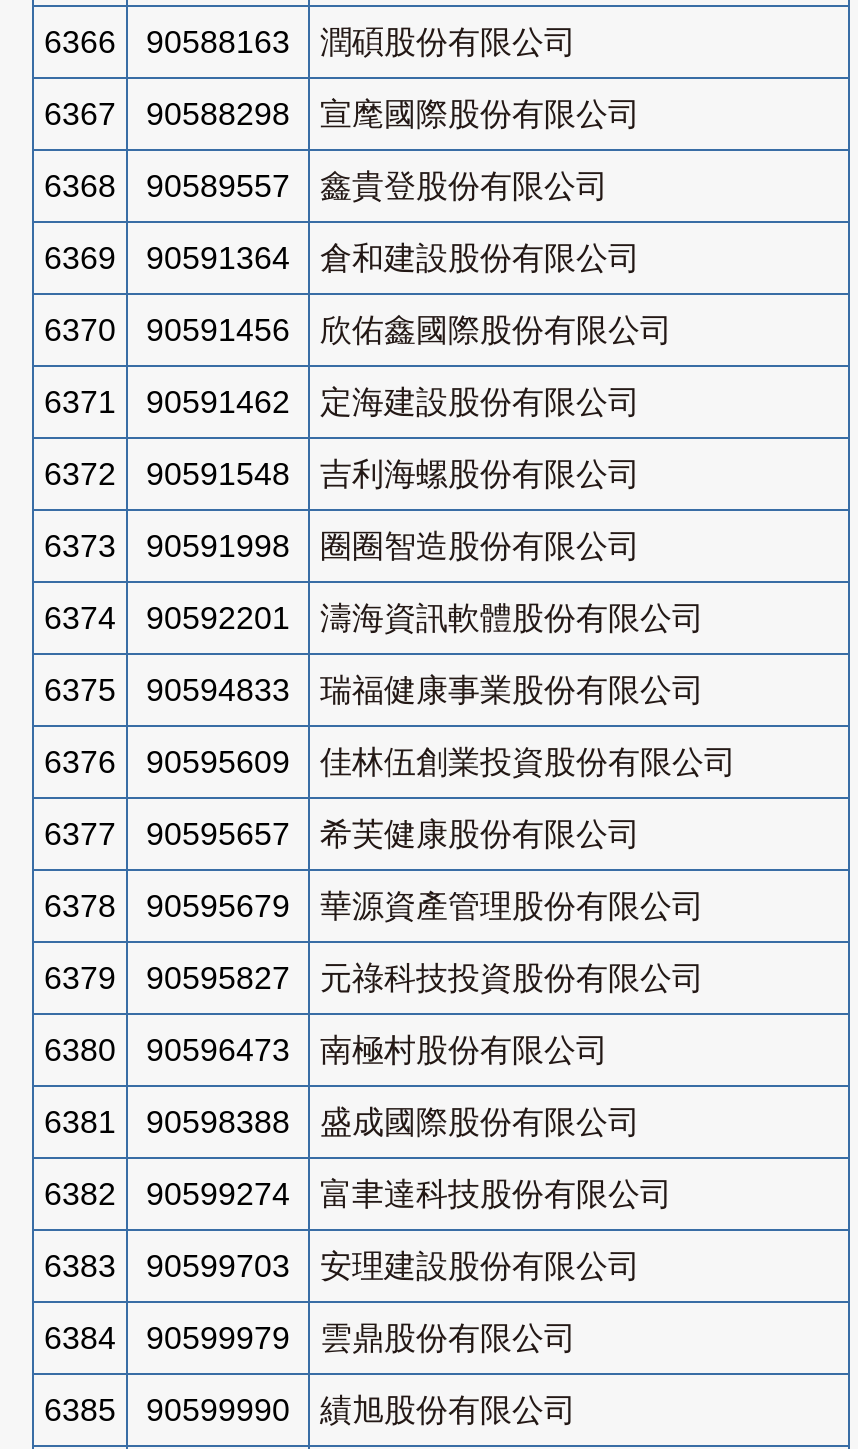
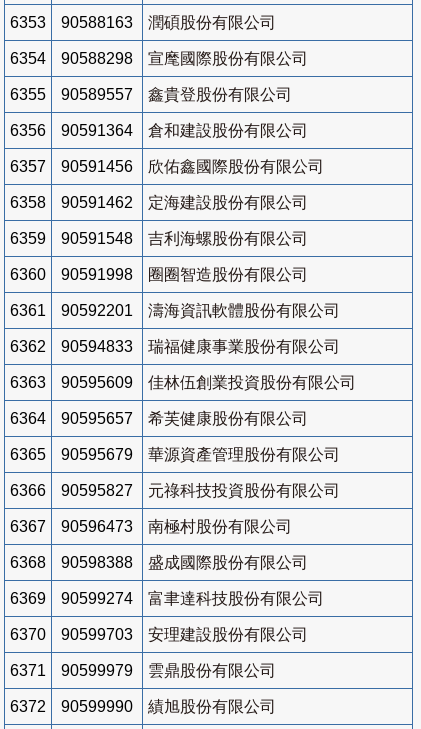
- 6366 90588163 潤碩股份有限公司
+ 6353 90588163 潤碩股份有限公司

- 6367 90588298 宣麾國際股份有限公司
+ 6354 90588298 宣麾國際股份有限公司

- 6368 90589557 鑫貴登股份有限公司
+ 6355 90589557 鑫貴登股份有限公司

- 6369 90591364 倉和建設股份有限公司
+ 6356 90591364 倉和建設股份有限公司

- 6370 90591456 欣佑鑫國際股份有限公司
+ 6357 90591456 欣佑鑫國際股份有限公司

- 6371 90591462 定海建設股份有限公司
+ 6358 90591462 定海建設股份有限公司

- 6372 90591548 吉利海螺股份有限公司
+ 6359 90591548 吉利海螺股份有限公司

- 6373 90591998 圈圈智造股份有限公司
+ 6360 90591998 圈圈智造股份有限公司

- 6374 90592201 濤海資訊軟體股份有限公司
+ 6361 90592201 濤海資訊軟體股份有限公司

- 6375 90594833 瑞福健康事業股份有限公司
+ 6362 90594833 瑞福健康事業股份有限公司

- 6376 90595609 佳林伍創業投資股份有限公司
+ 6363 90595609 佳林伍創業投資股份有限公司

- 6377 90595657 希芙健康股份有限公司
+ 6364 90595657 希芙健康股份有限公司

- 6378 90595679 華源資產管理股份有限公司
+ 6365 90595679 華源資產管理股份有限公司

- 6379 90595827 元祿科技投資股份有限公司
+ 6366 90595827 元祿科技投資股份有限公司

- 6380 90596473 南極村股份有限公司
+ 6367 90596473 南極村股份有限公司

- 6381 90598388 盛成國際股份有限公司
+ 6368 90598388 盛成國際股份有限公司

- 6382 90599274 富聿達科技股份有限公司
+ 6369 90599274 富聿達科技股份有限公司

- 6383 90599703 安理建設股份有限公司
+ 6370 90599703 安理建設股份有限公司

- 6384 90599979 雲鼎股份有限公司
+ 6371 90599979 雲鼎股份有限公司

- 6385 90599990 績旭股份有限公司
+ 6372 90599990 績旭股份有限公司
